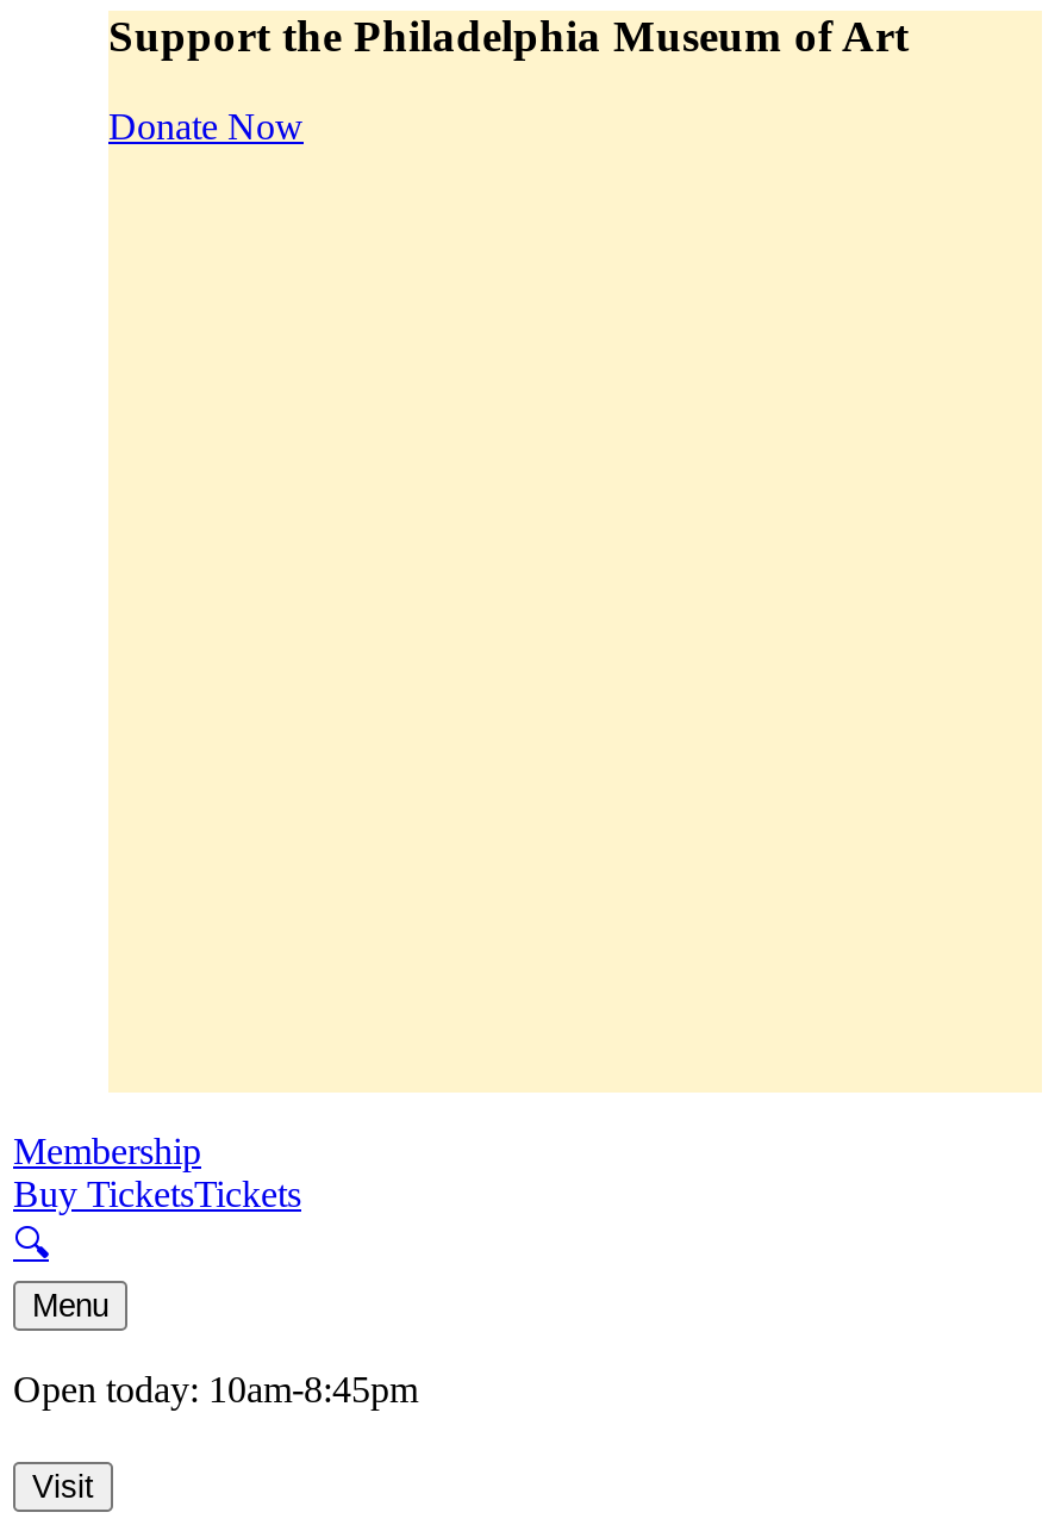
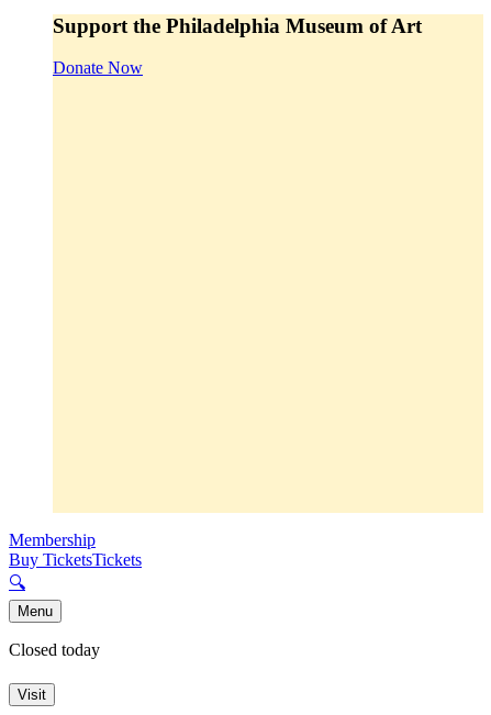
- Open today: 10am-8:45pm
+ Closed today
